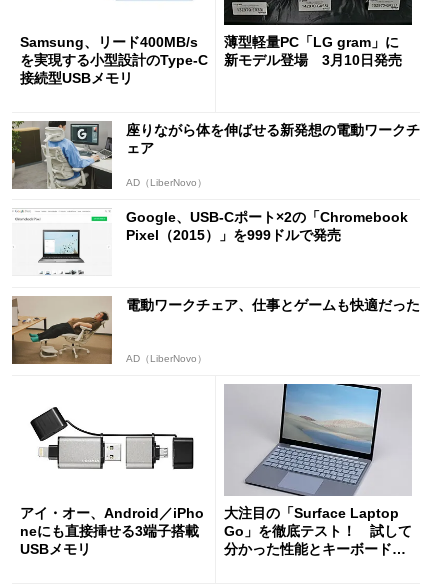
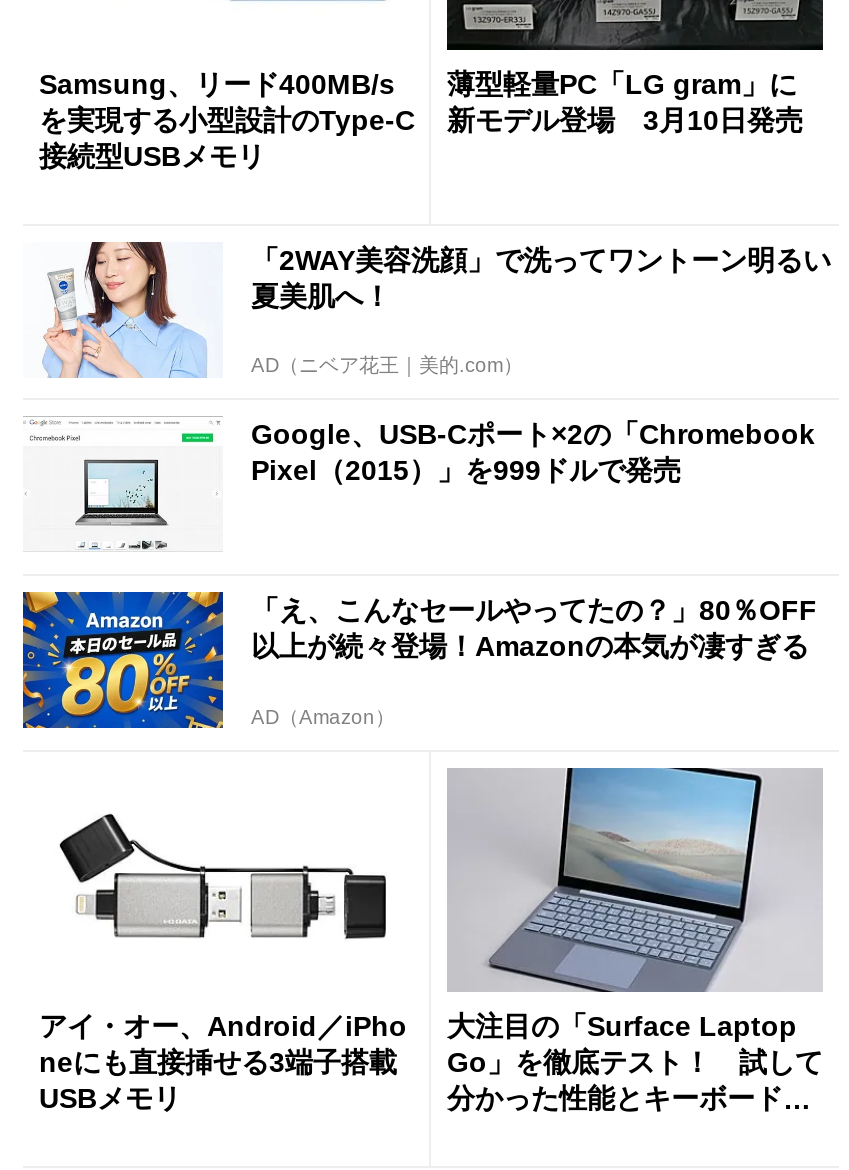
- [image]
- 座りながら体を伸ばせる新発想の電動ワークチ
- ェア
+ [image]
+ 「2WAY美容洗顔」で洗ってワントーン明るい
+ 夏美肌へ！

- AD（LiberNovo）
+ AD（ニベア花王｜美的.com）

- [image]
- 電動ワークチェア、仕事とゲームも快適だった
+ [image]
+ 「え、こんなセールやってたの？」80％OFF
+ 以上が続々登場！Amazonの本気が凄すぎる

- AD（LiberNovo）
+ AD（Amazon）
